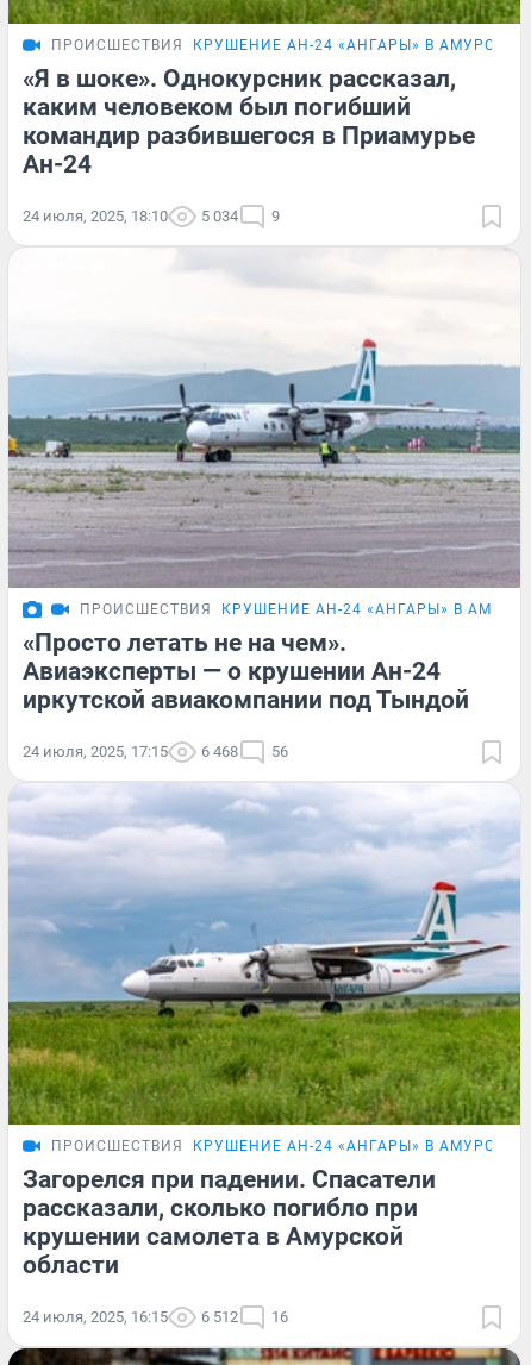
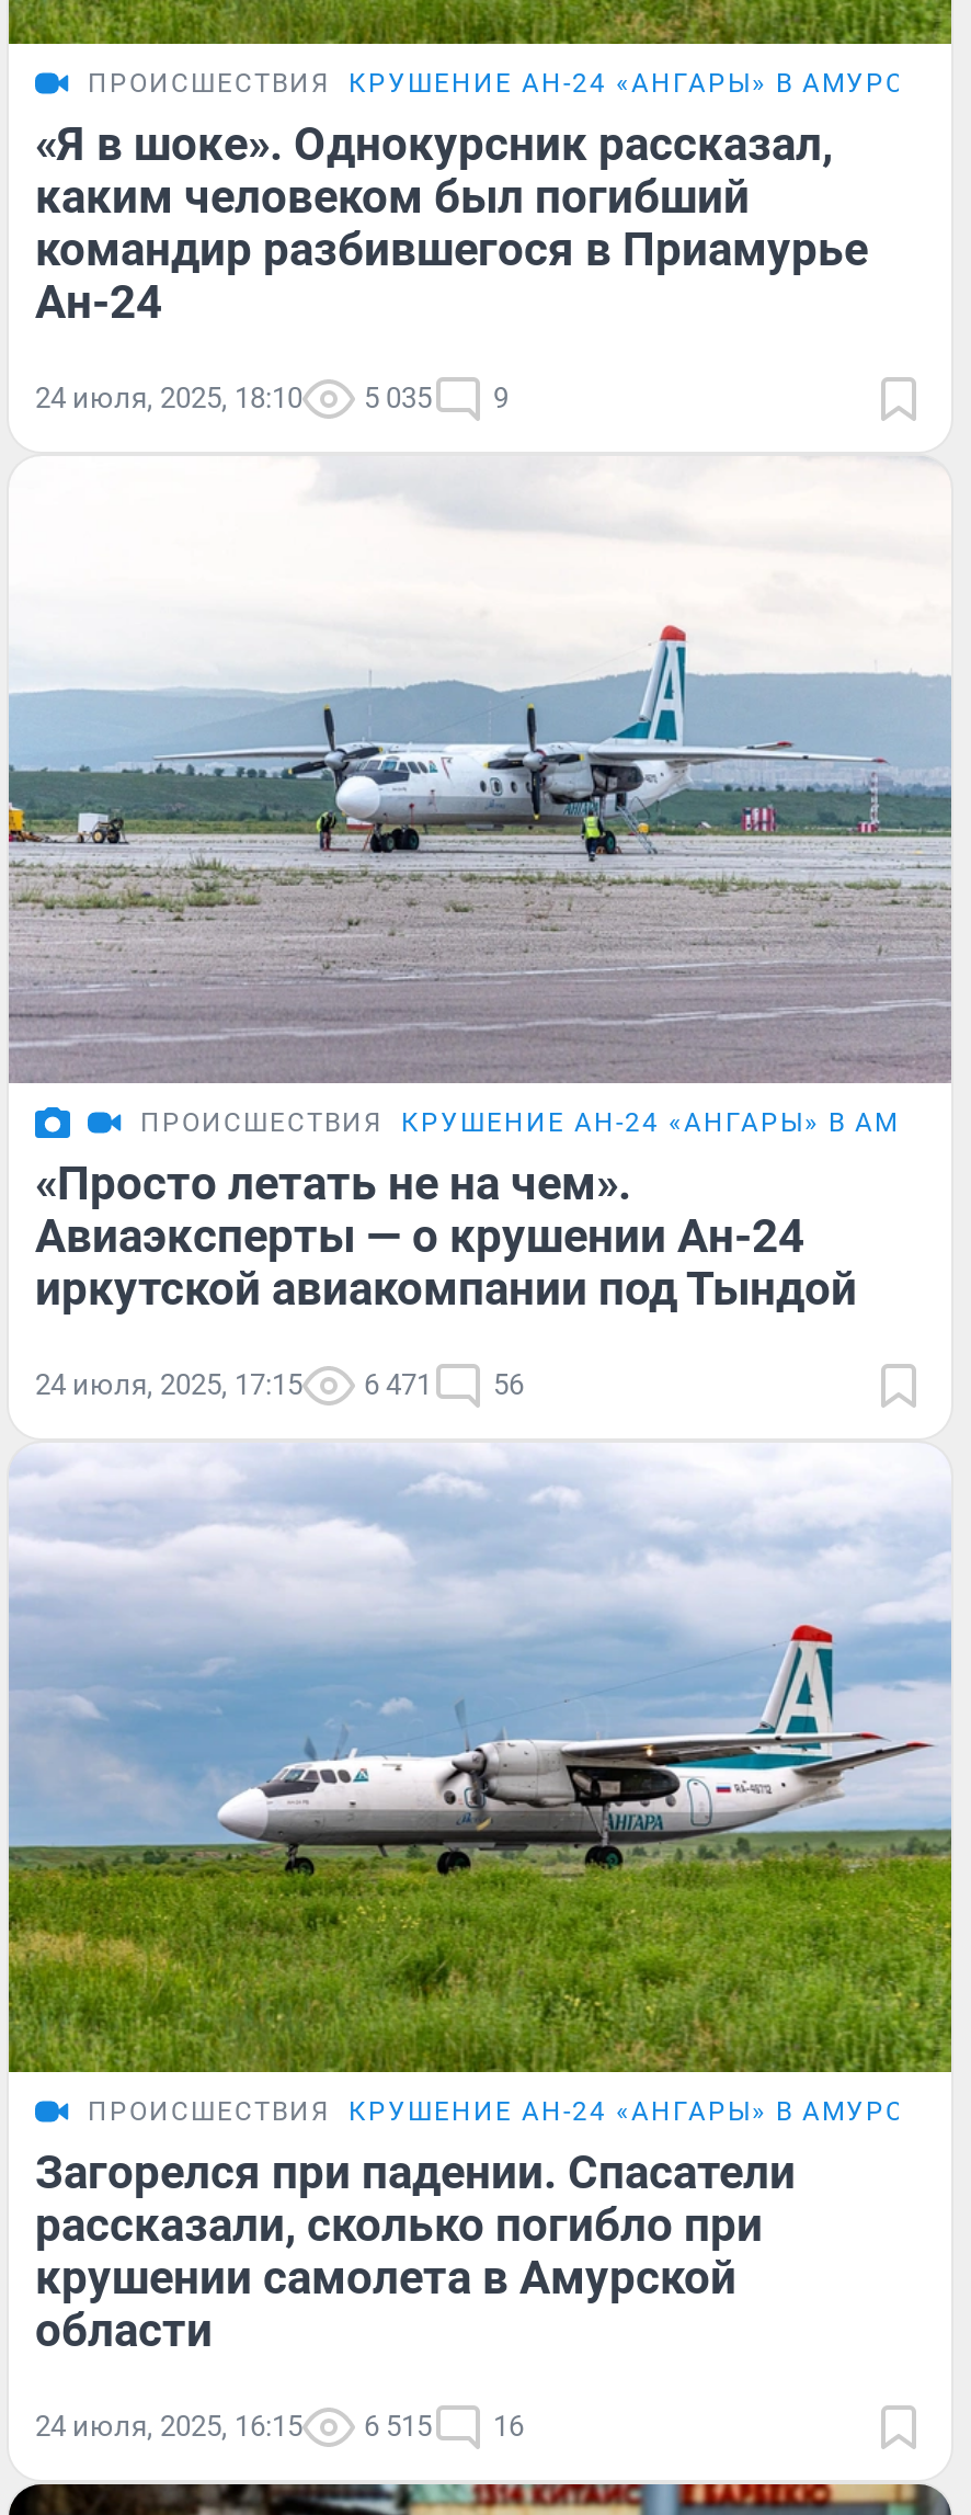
- 24 июля, 2025, 18:10 5 034 9
+ 24 июля, 2025, 18:10 5 035 9

- 24 июля, 2025, 17:15 6 468 56
+ 24 июля, 2025, 17:15 6 471 56

- 24 июля, 2025, 16:15 6 512 16
+ 24 июля, 2025, 16:15 6 515 16
